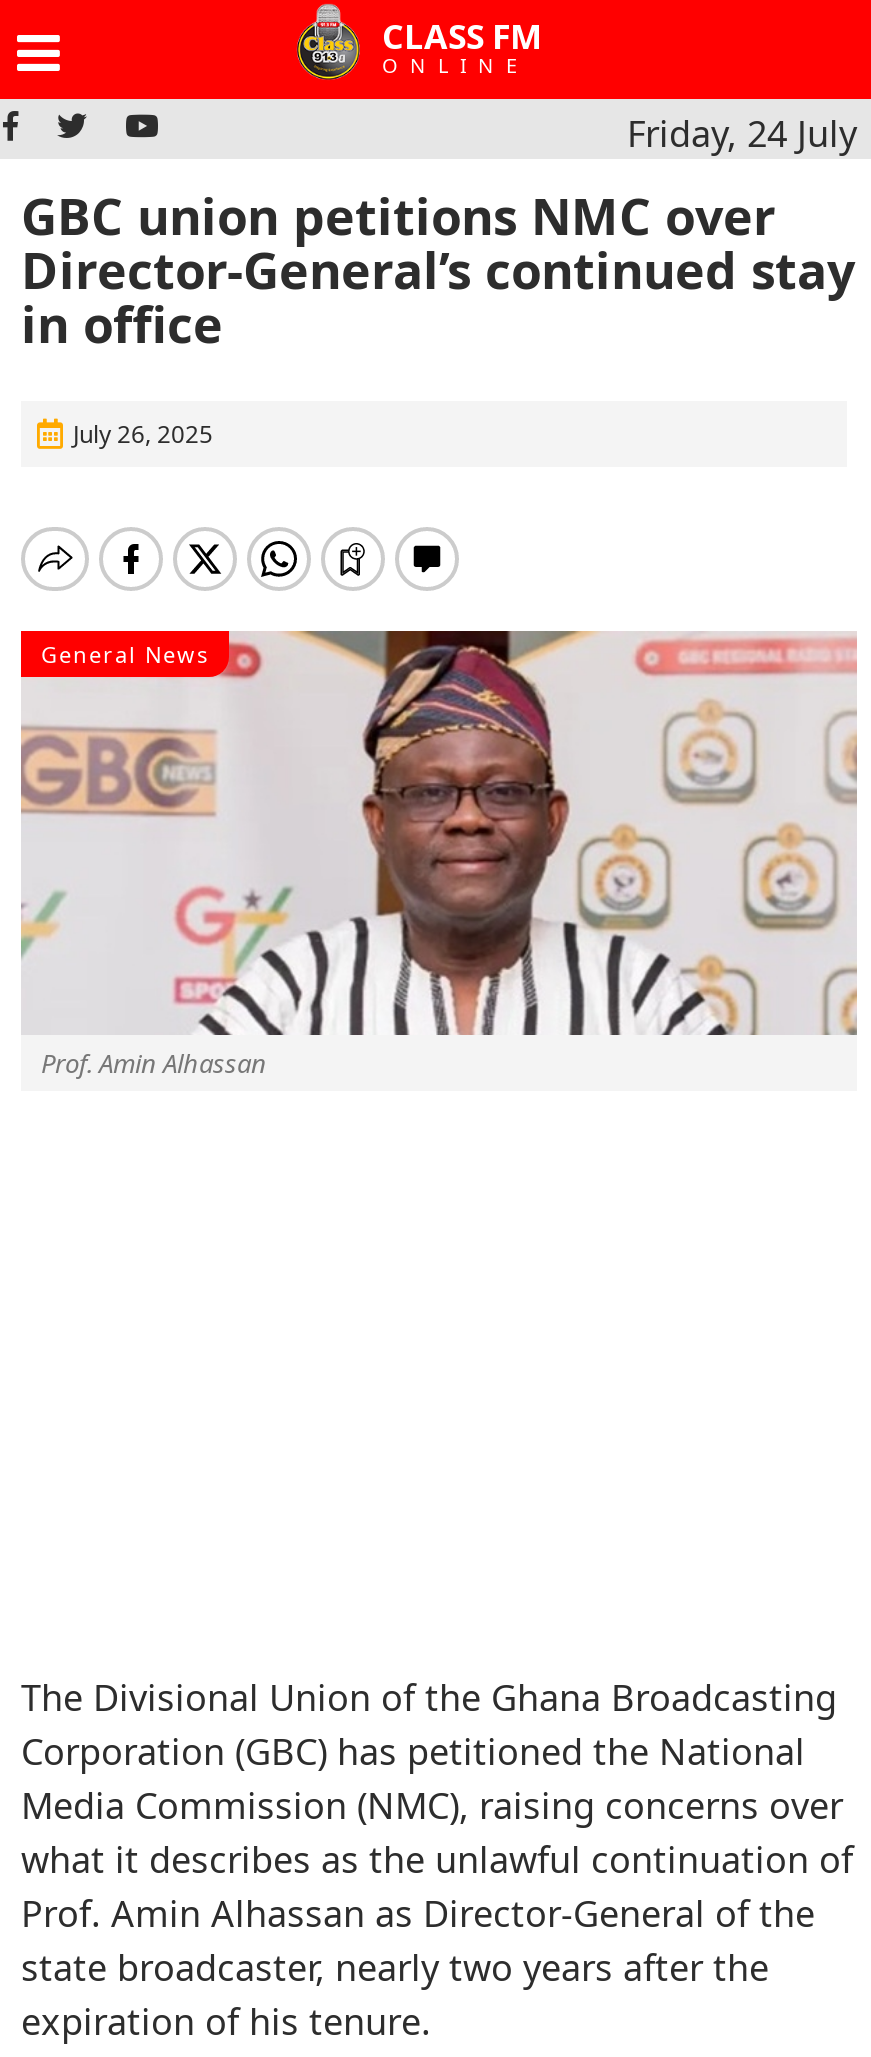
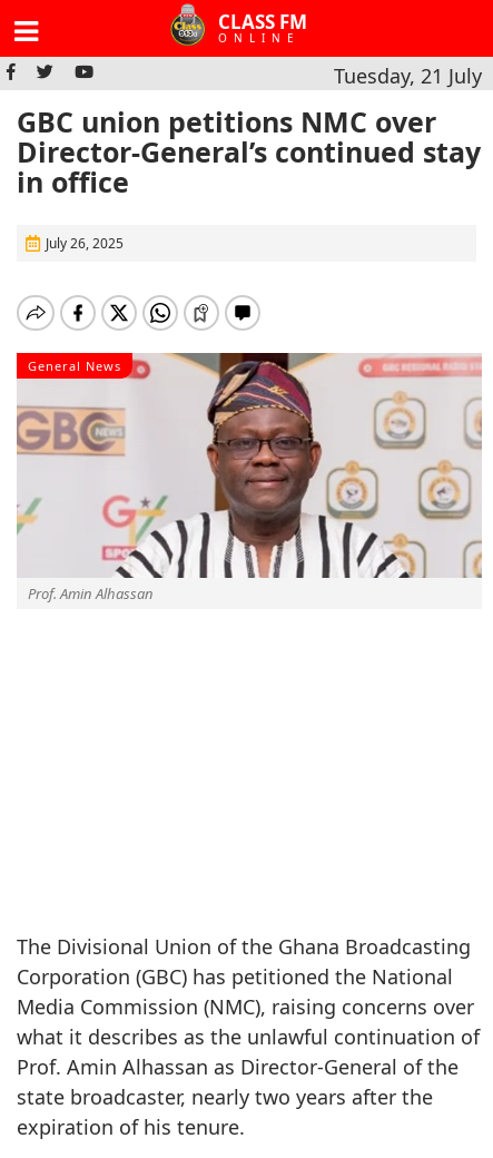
- Friday, 24 July
+ Tuesday, 21 July
